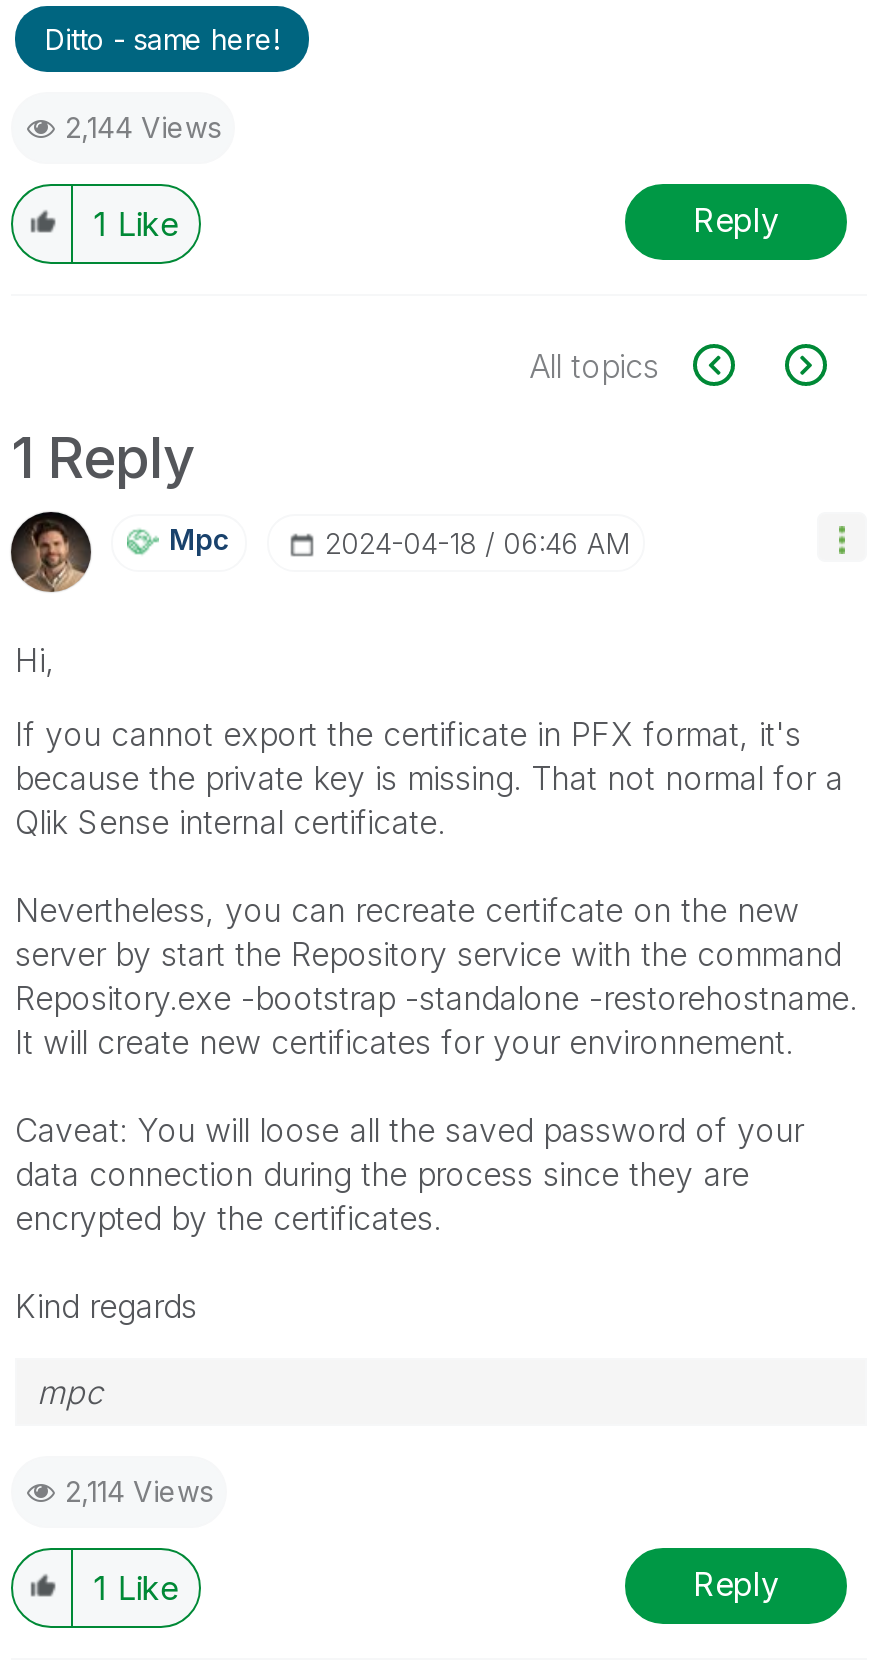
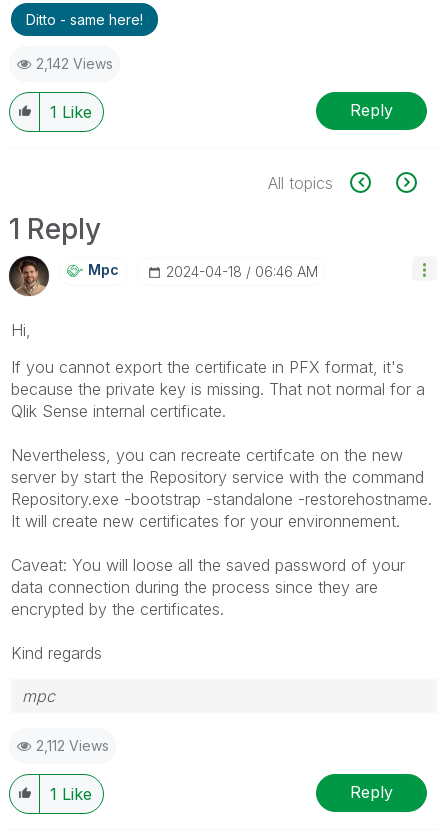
- 2,144 Views
+ 2,142 Views

- 2,114 Views
+ 2,112 Views
